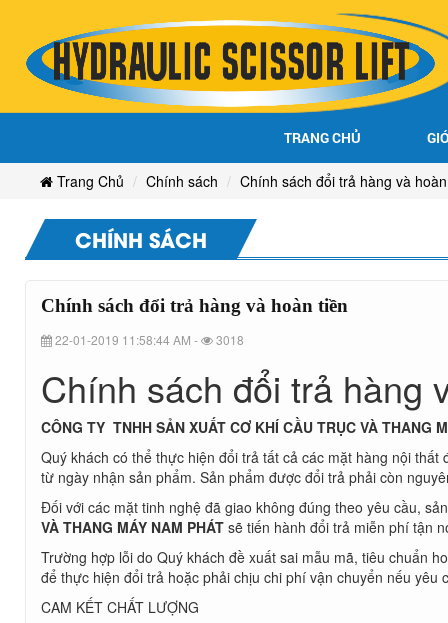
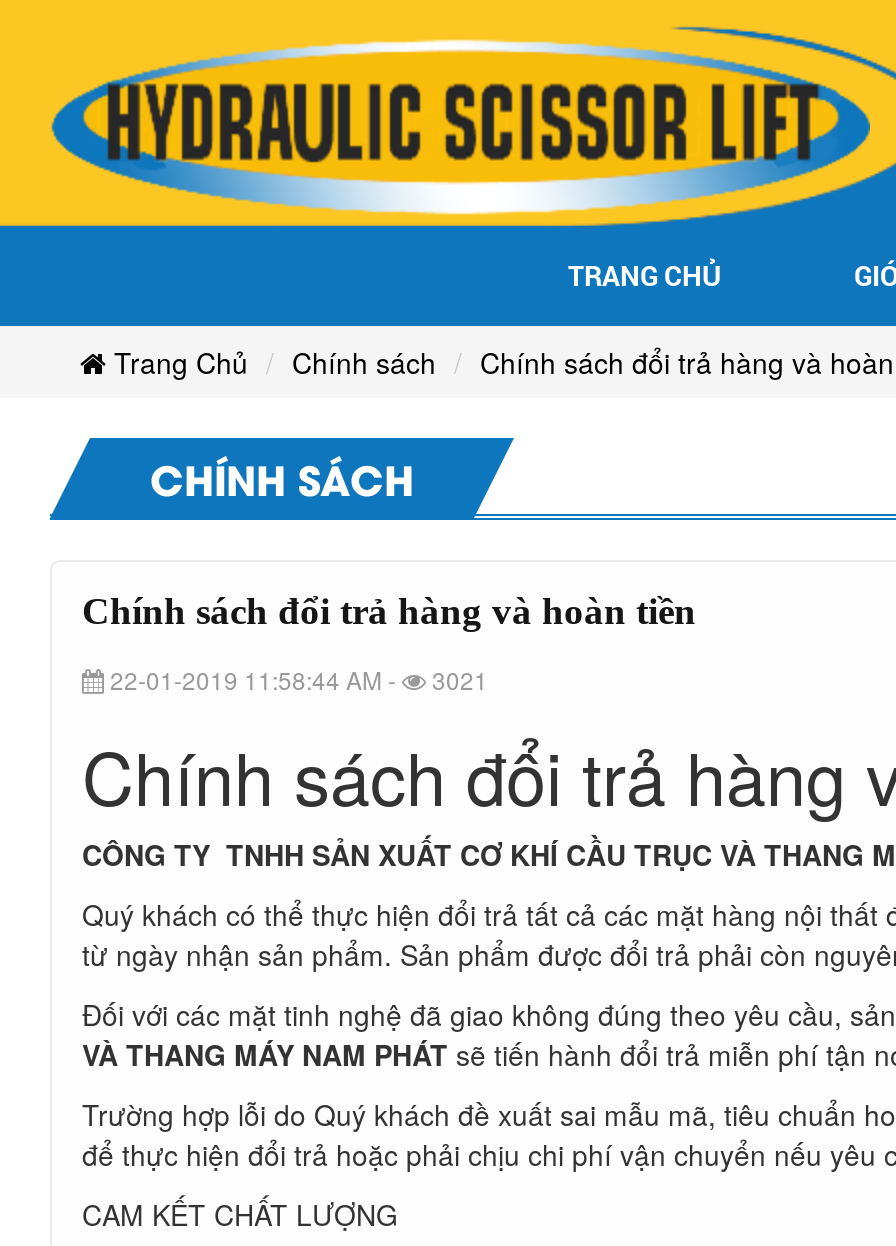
- 22-01-2019 11:58:44 AM - 3018
+ 22-01-2019 11:58:44 AM - 3021
